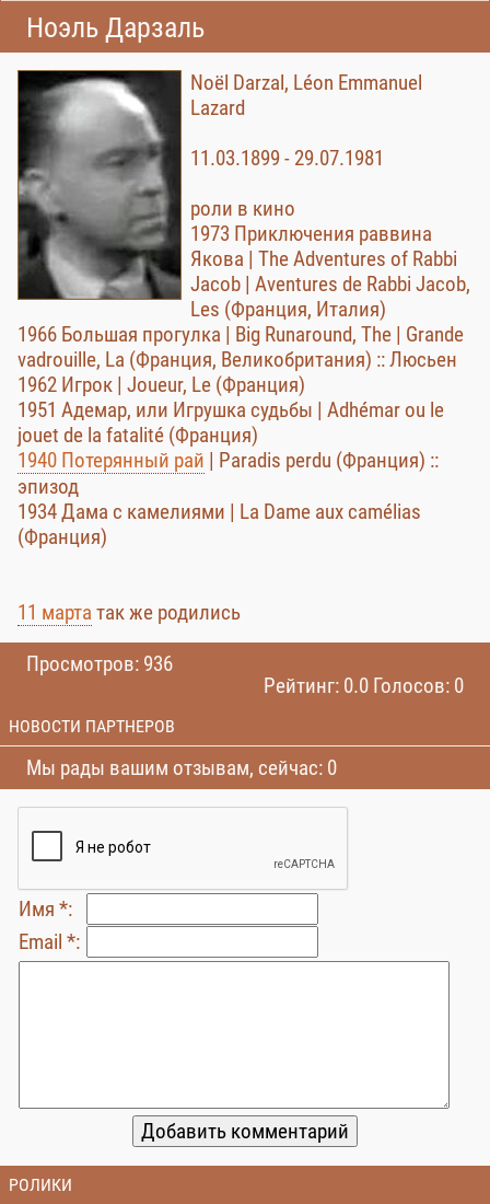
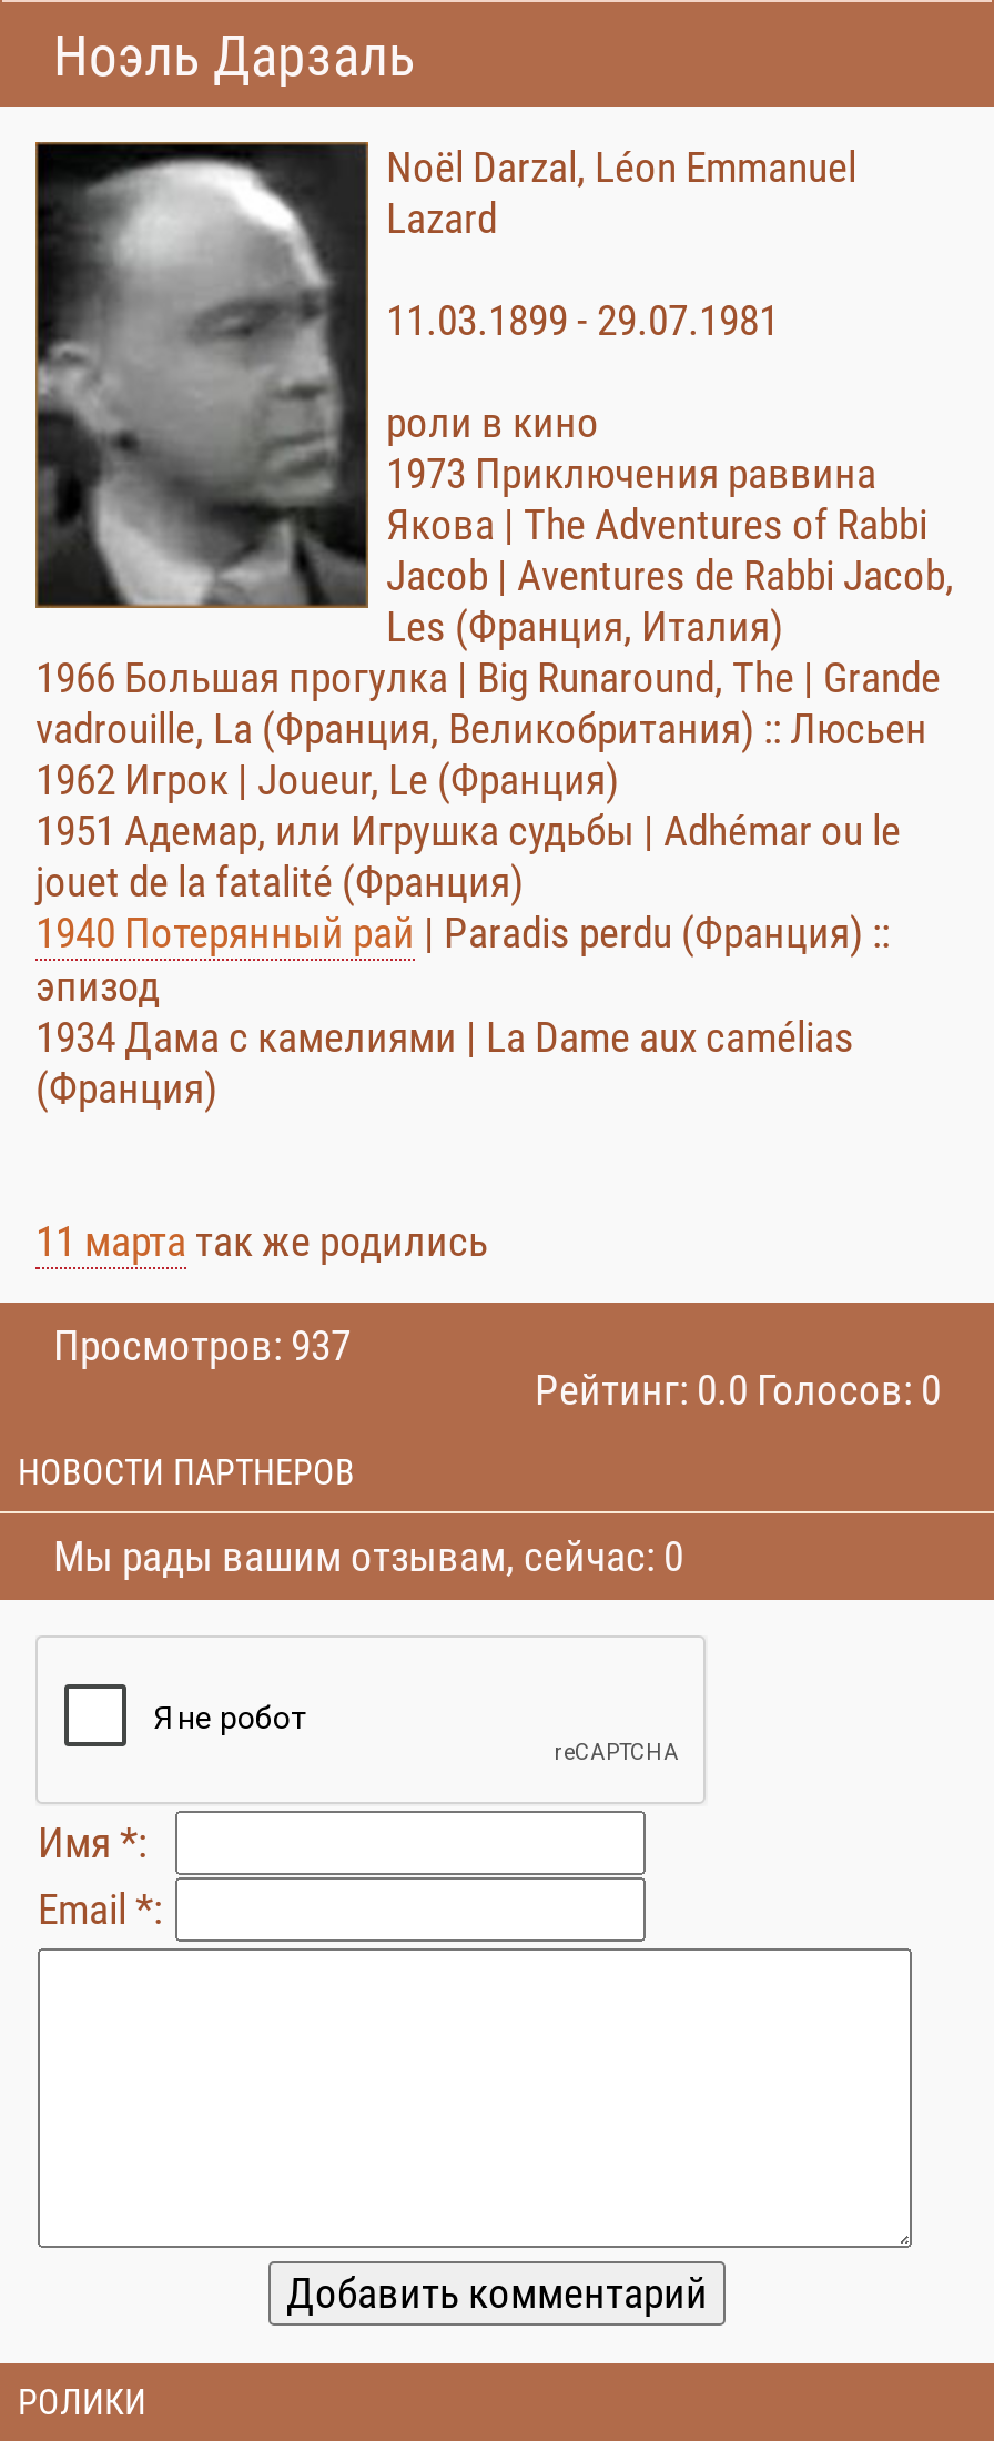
- Просмотров: 936
+ Просмотров: 937
